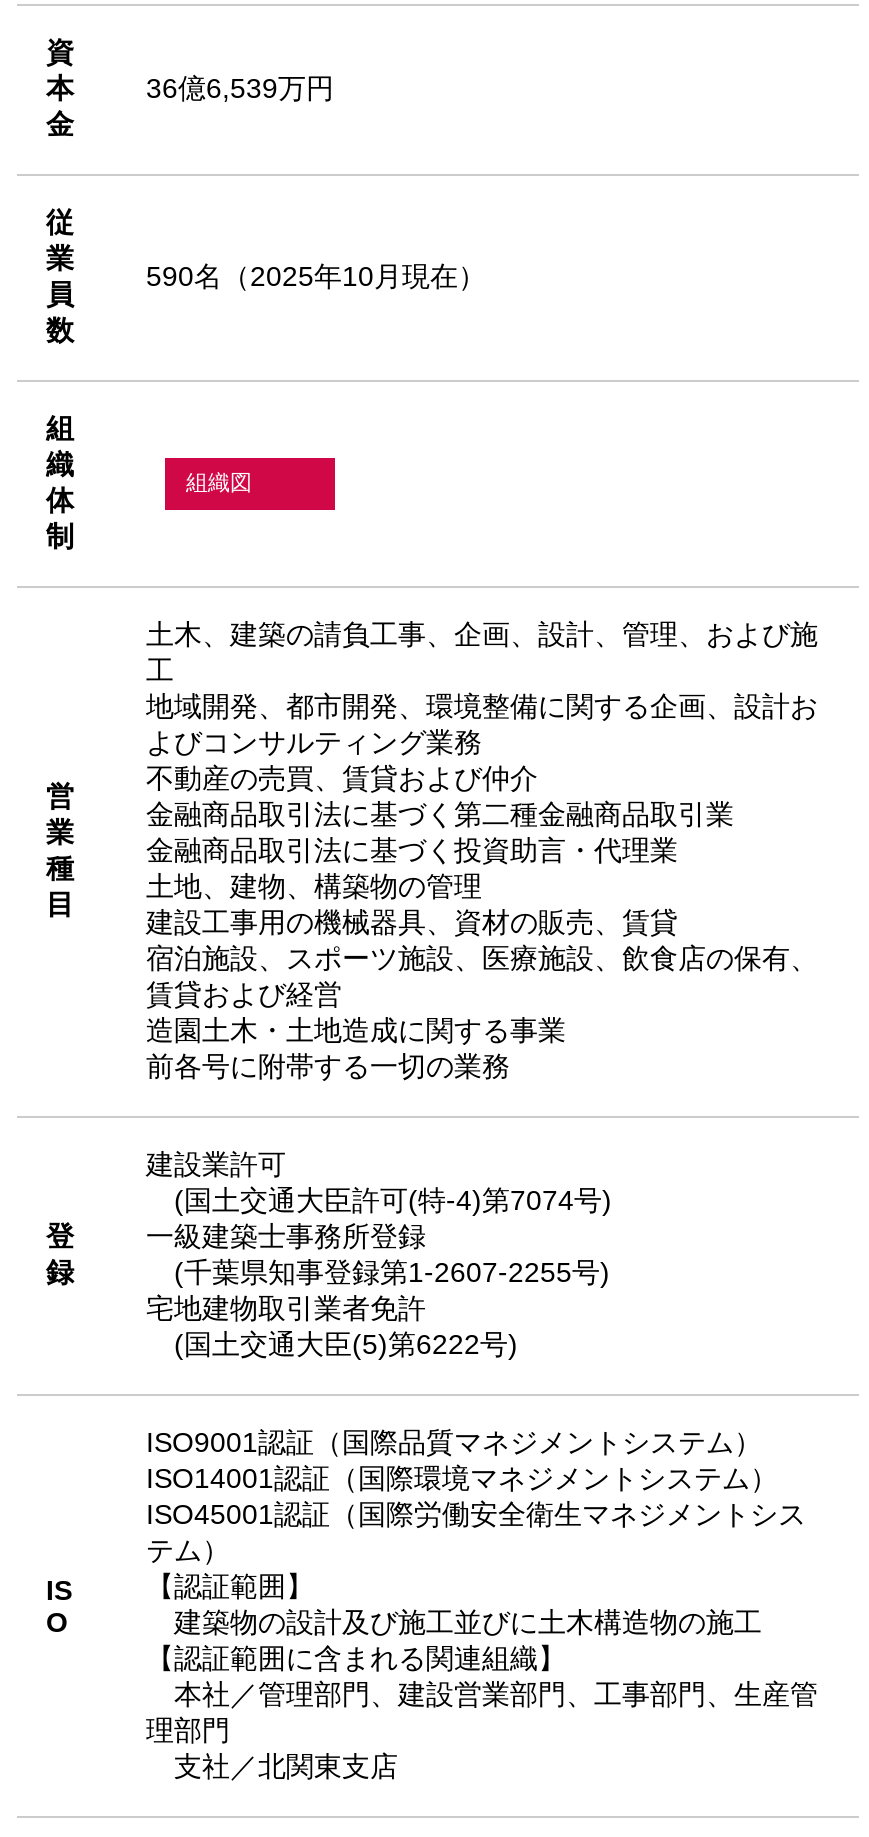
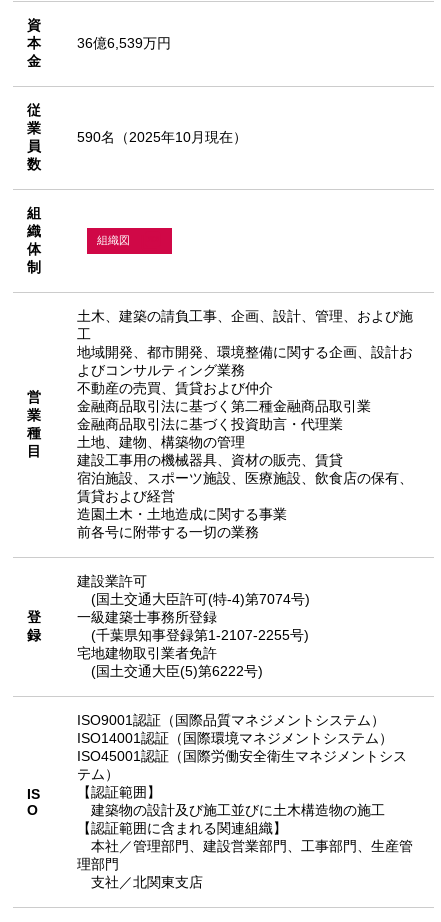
- (千葉県知事登録第1-2607-2255号)
+ (千葉県知事登録第1-2107-2255号)
